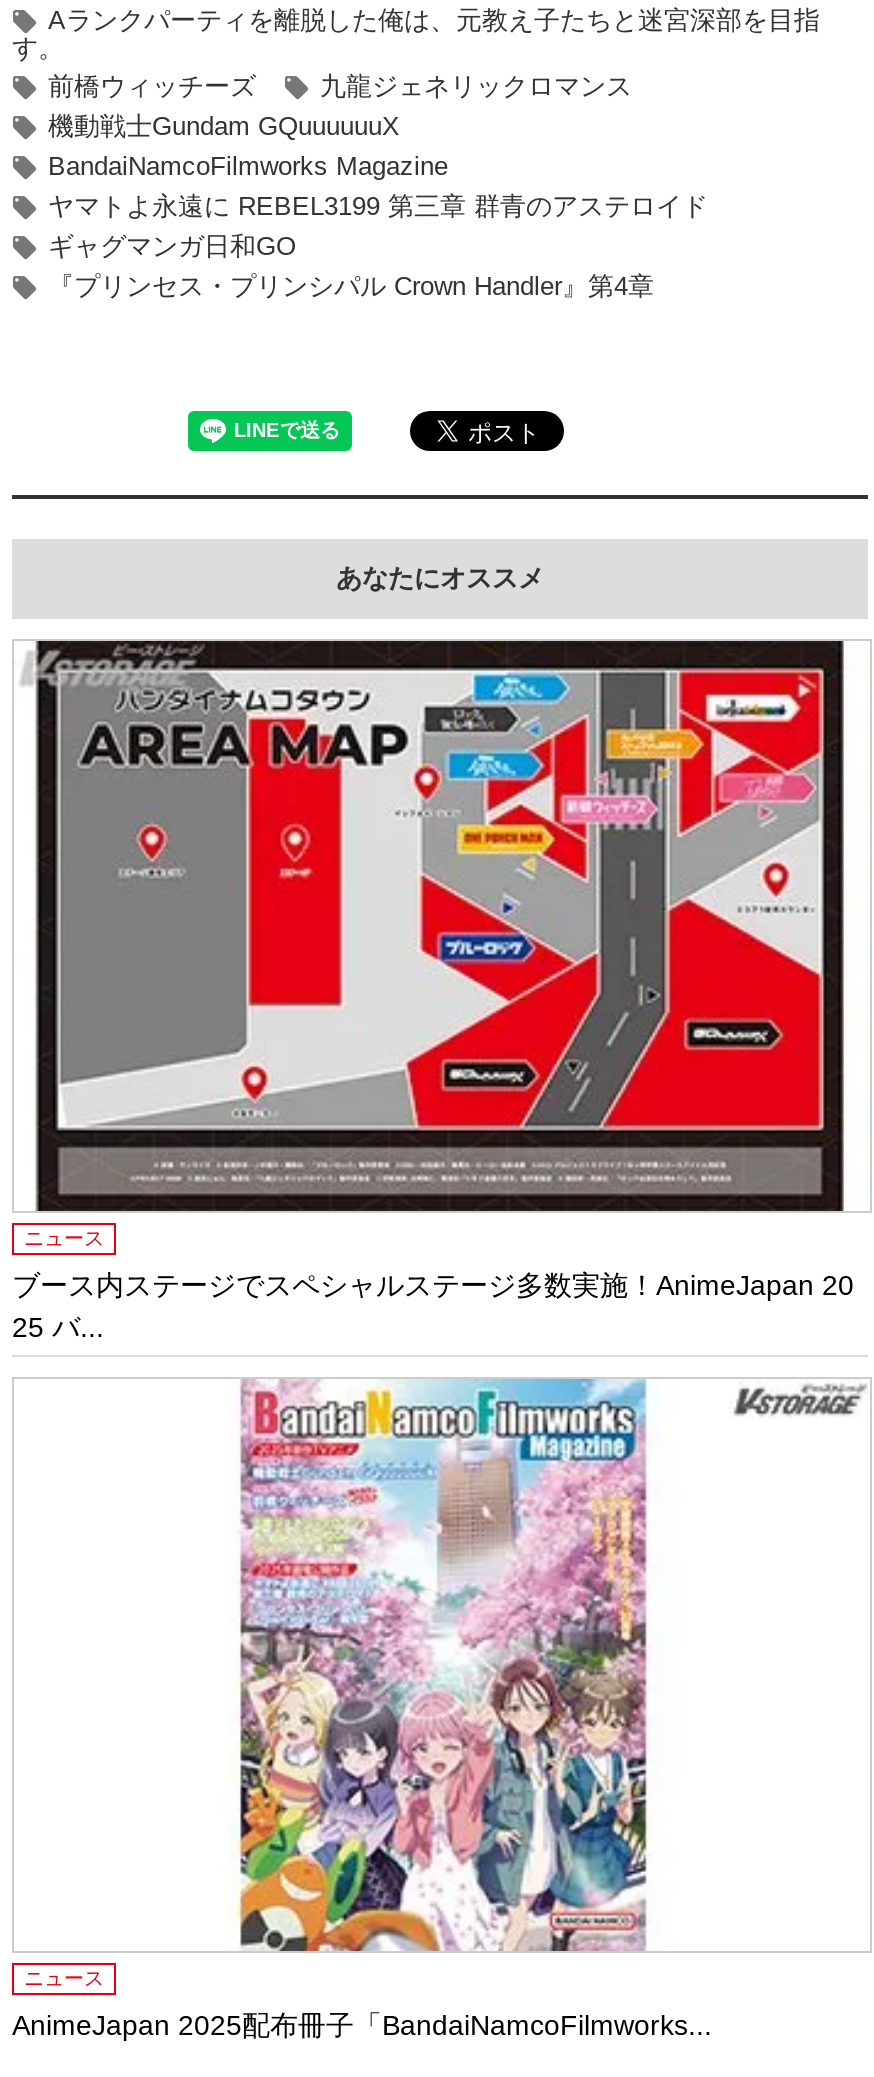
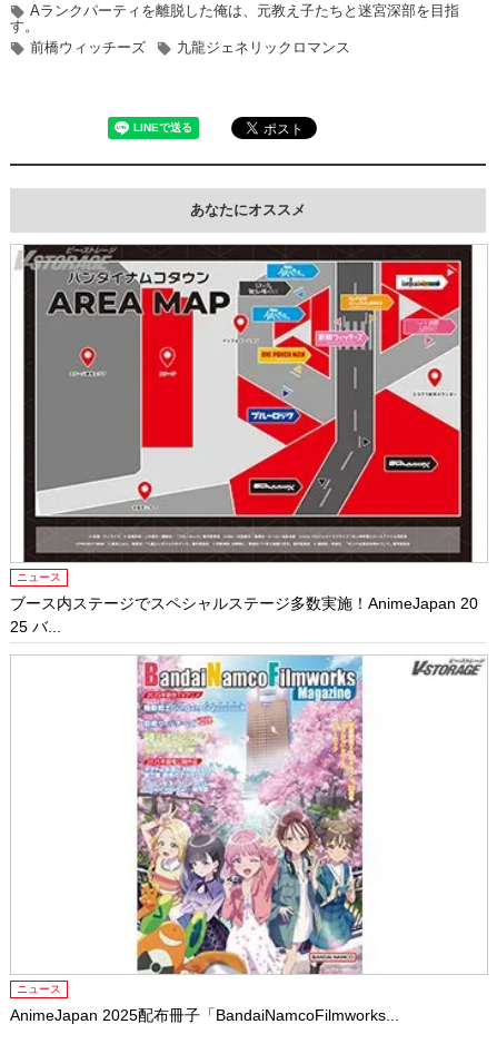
- 機動戦士Gundam GQuuuuuuX
- BandaiNamcoFilmworks Magazine
- ヤマトよ永遠に REBEL3199 第三章 群青のアステロイド
- ギャグマンガ日和GO
- 『プリンセス・プリンシパル Crown Handler』第4章
